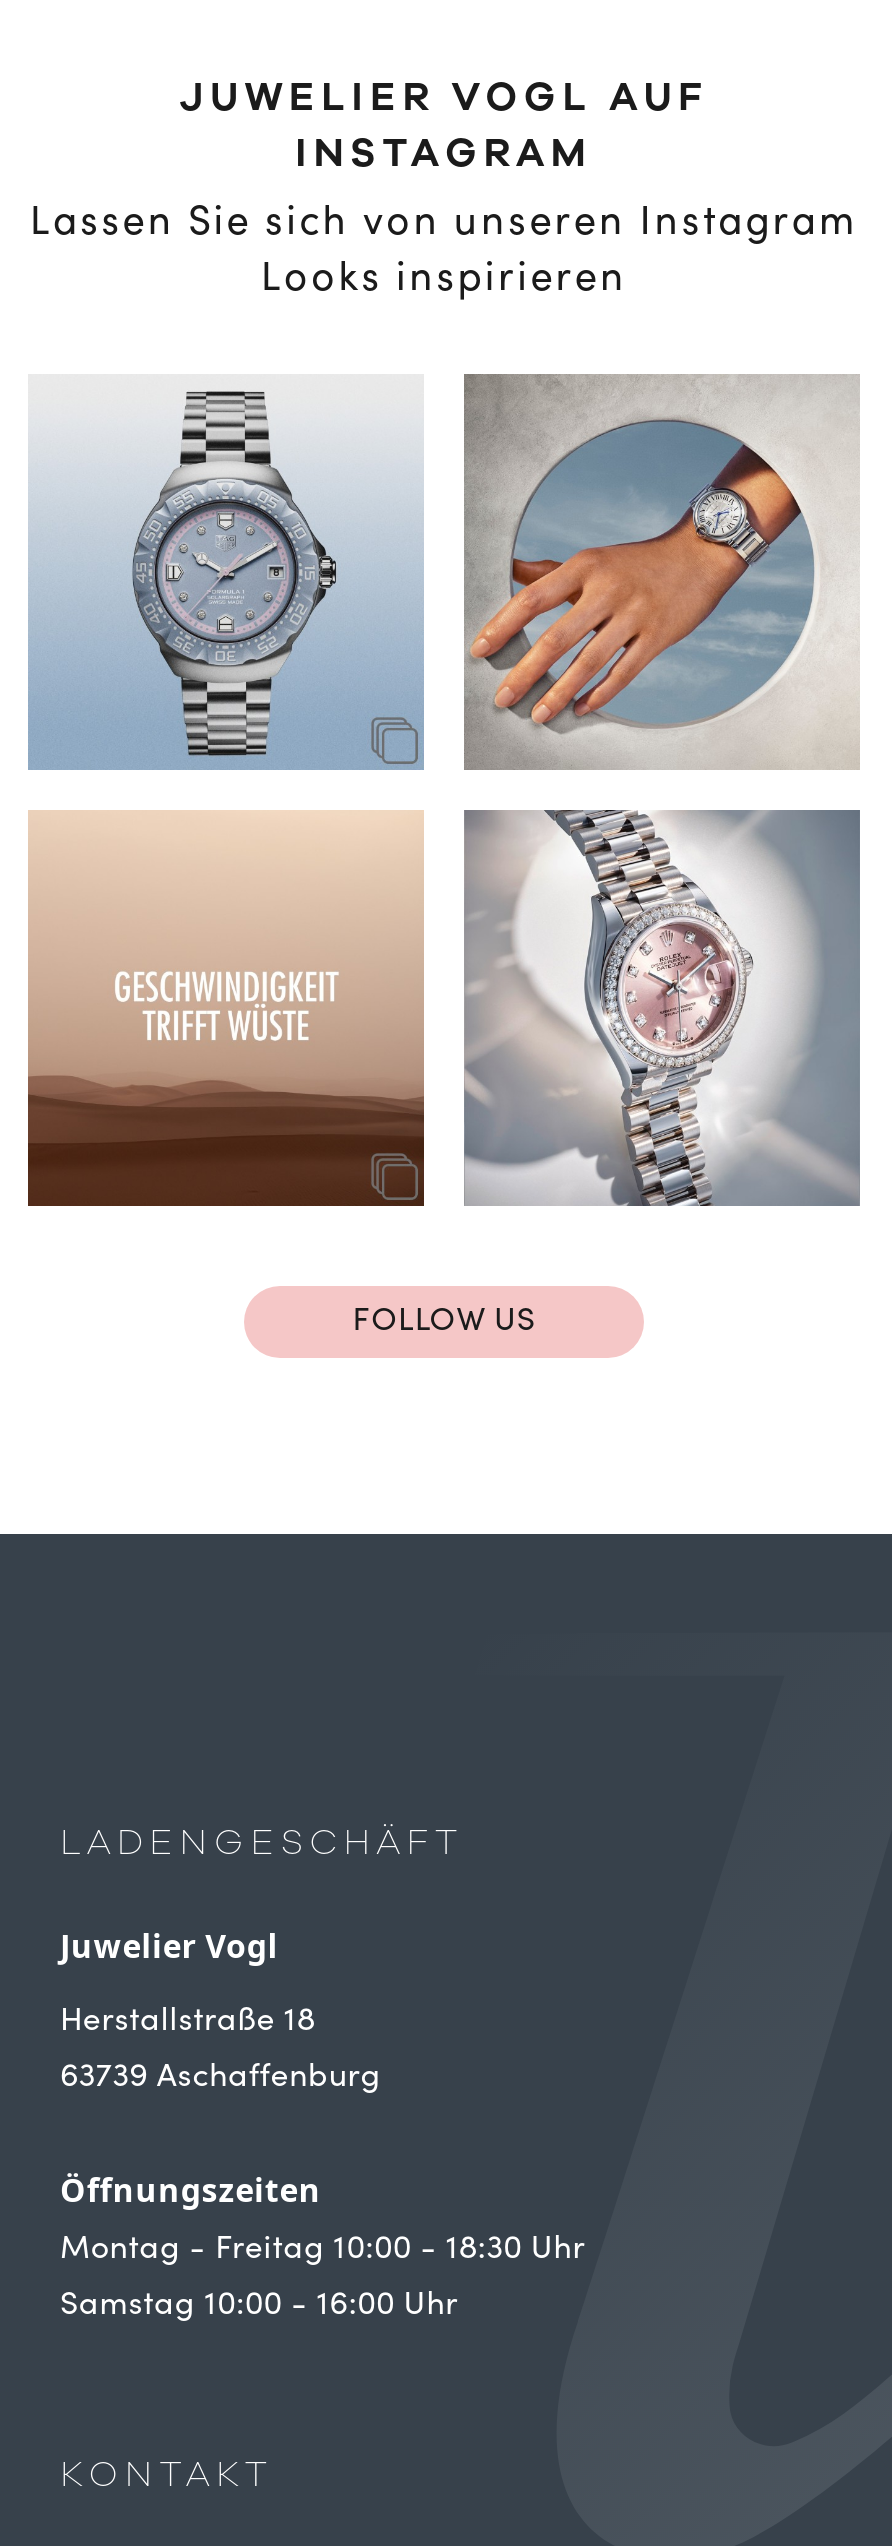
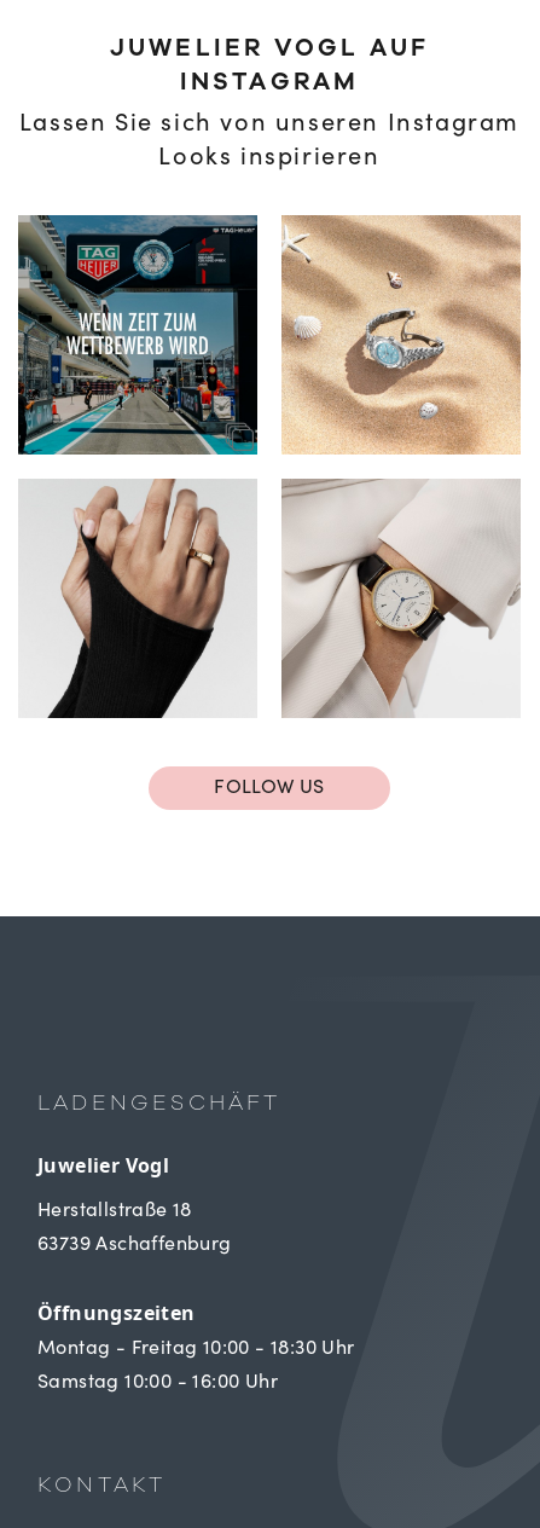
- [image]
+ [image]

- [image]
+ [image]

- [image]
+ [image]

- [image]
+ [image]
